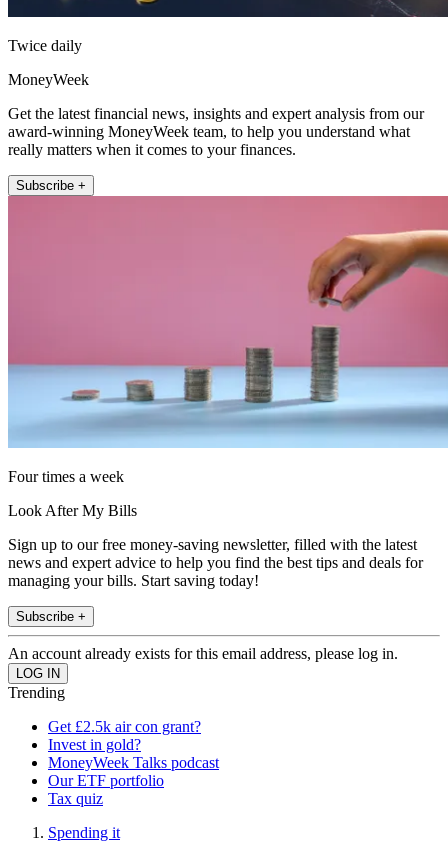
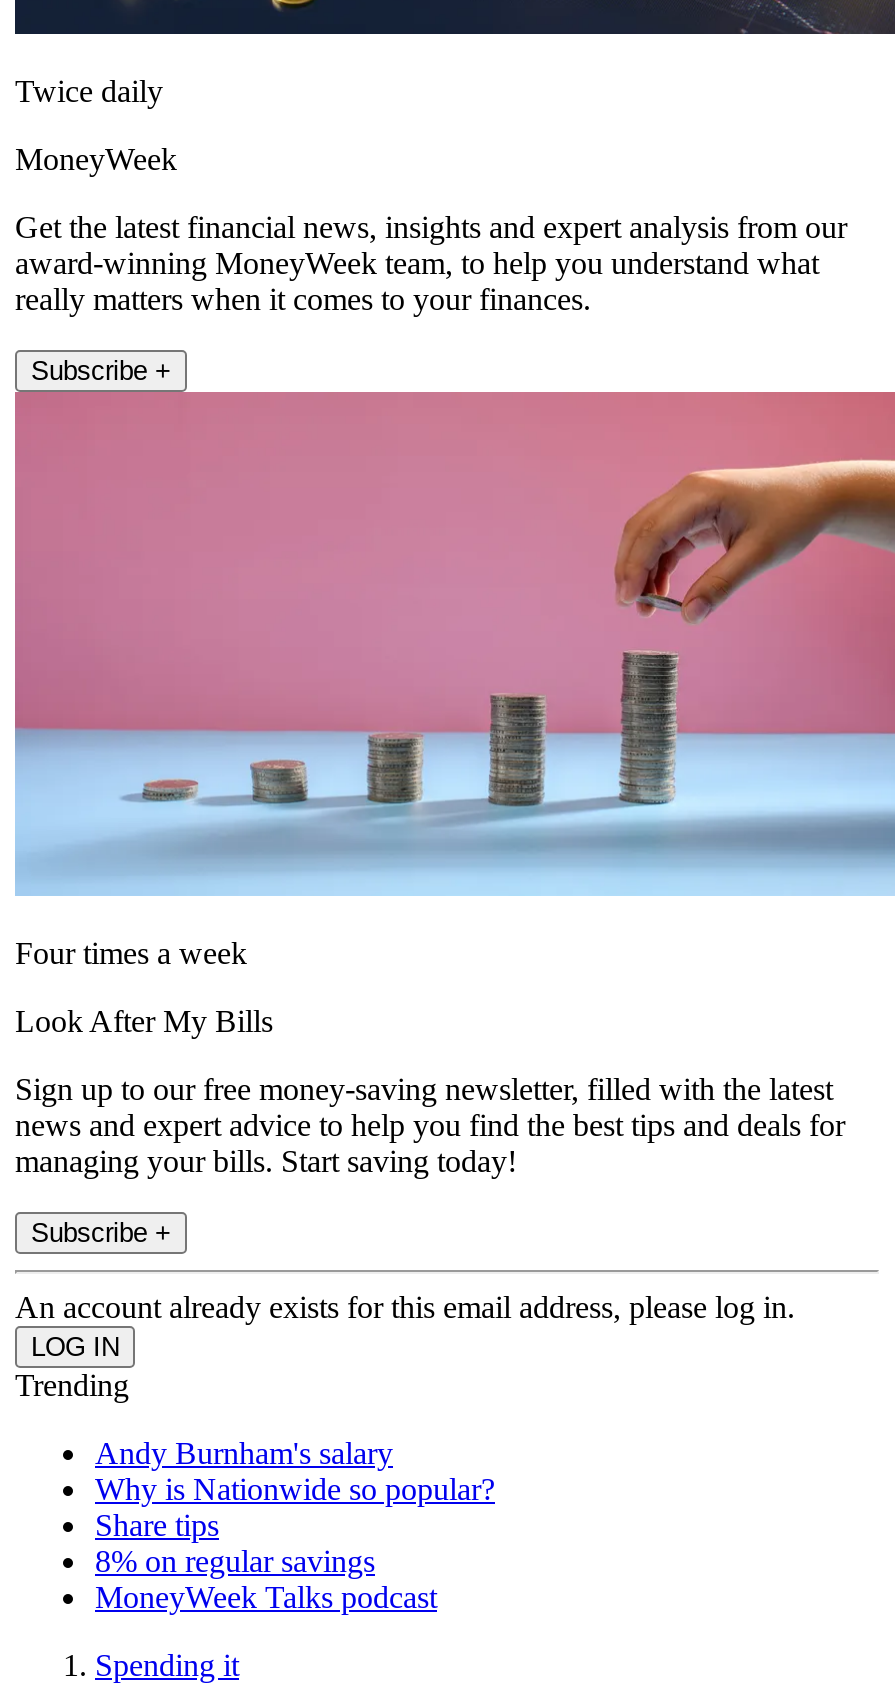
- Get £2.5k air con grant?
- Invest in gold?
+ Andy Burnham's salary
+ Why is Nationwide so popular?
+ Share tips
+ 8% on regular savings

moved down: MoneyWeek Talks podcast

- Our ETF portfolio
- Tax quiz
